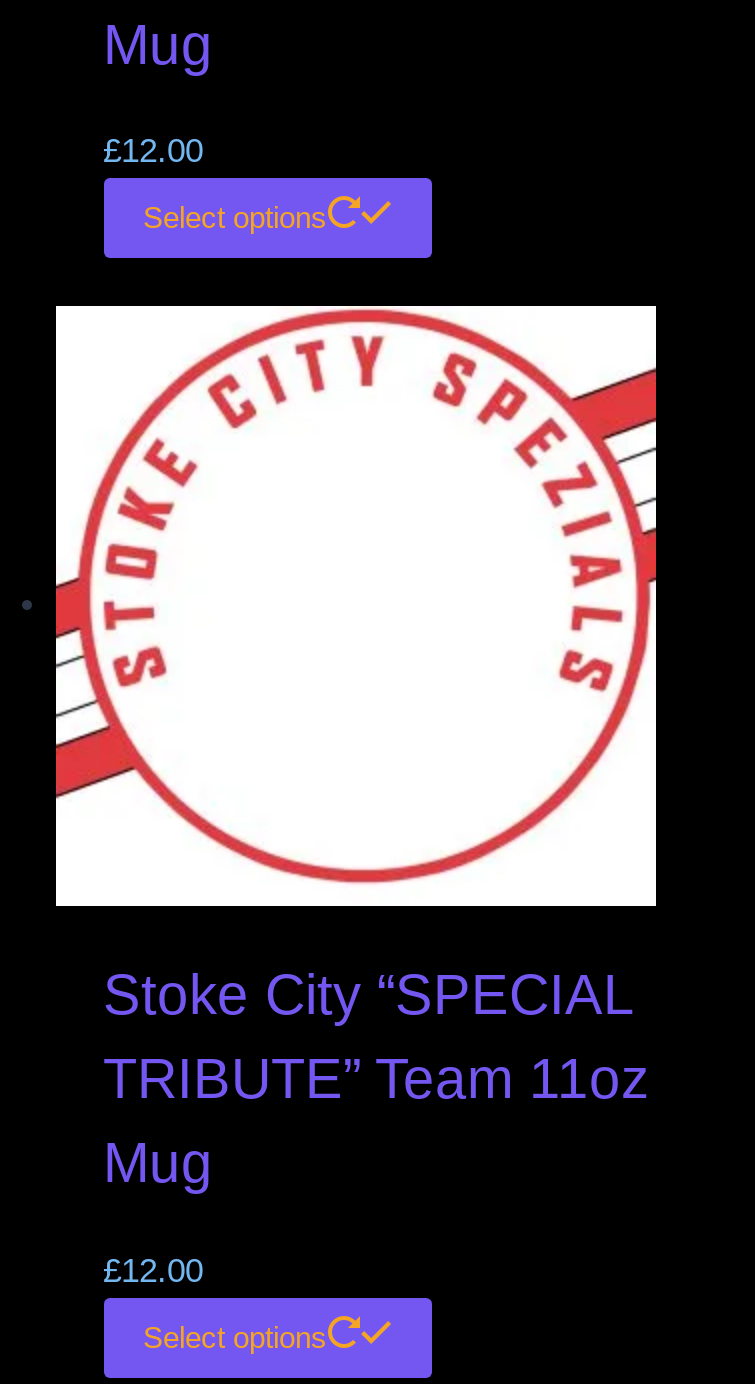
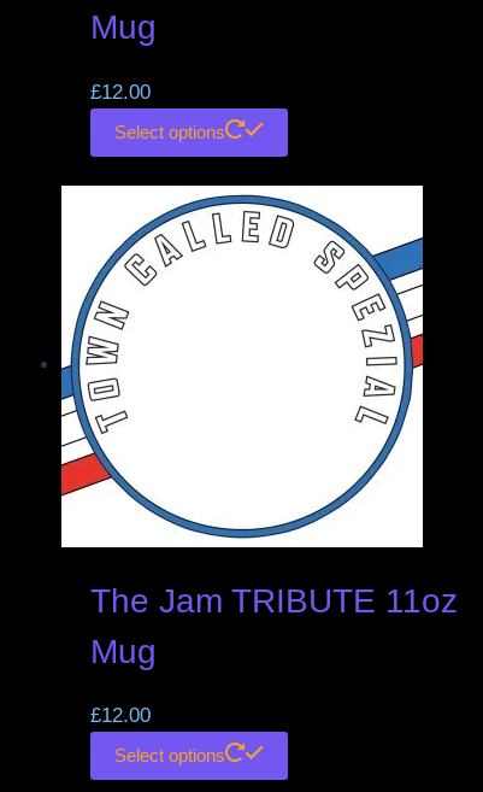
- [image]
+ [image]

- Stoke City “SPECIAL
- TRIBUTE” Team 11oz
+ The Jam TRIBUTE 11oz
